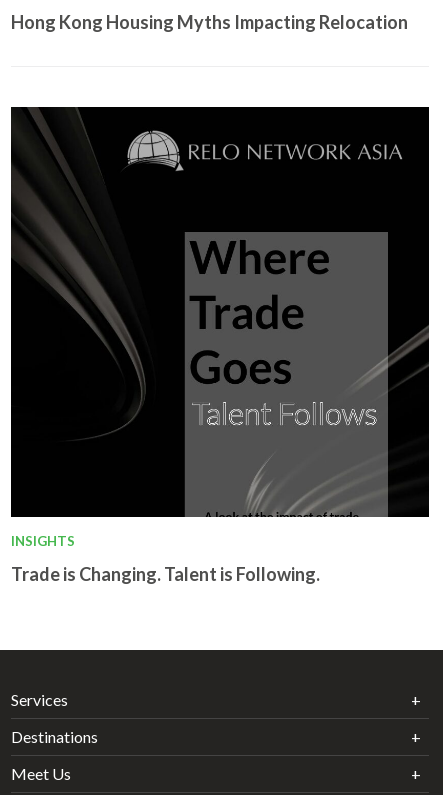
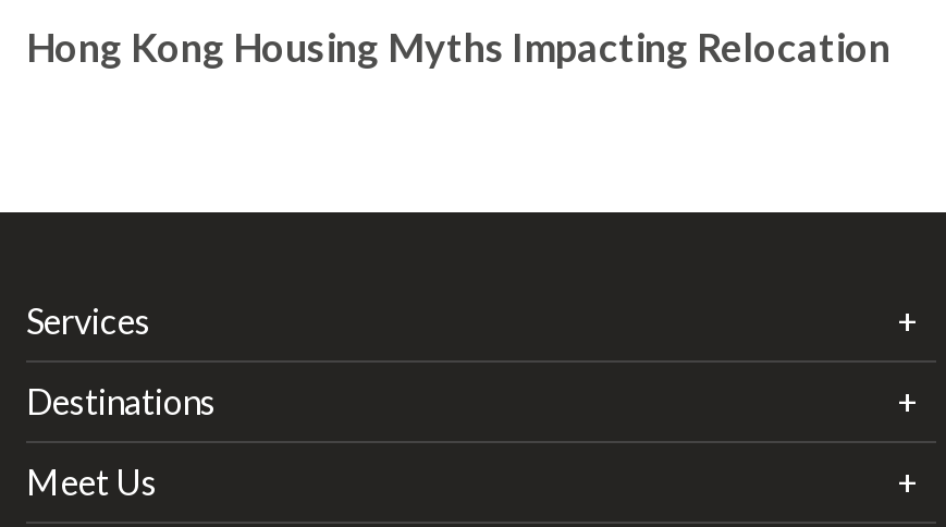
- [image]
- INSIGHTS
- Trade is Changing. Talent is Following.
